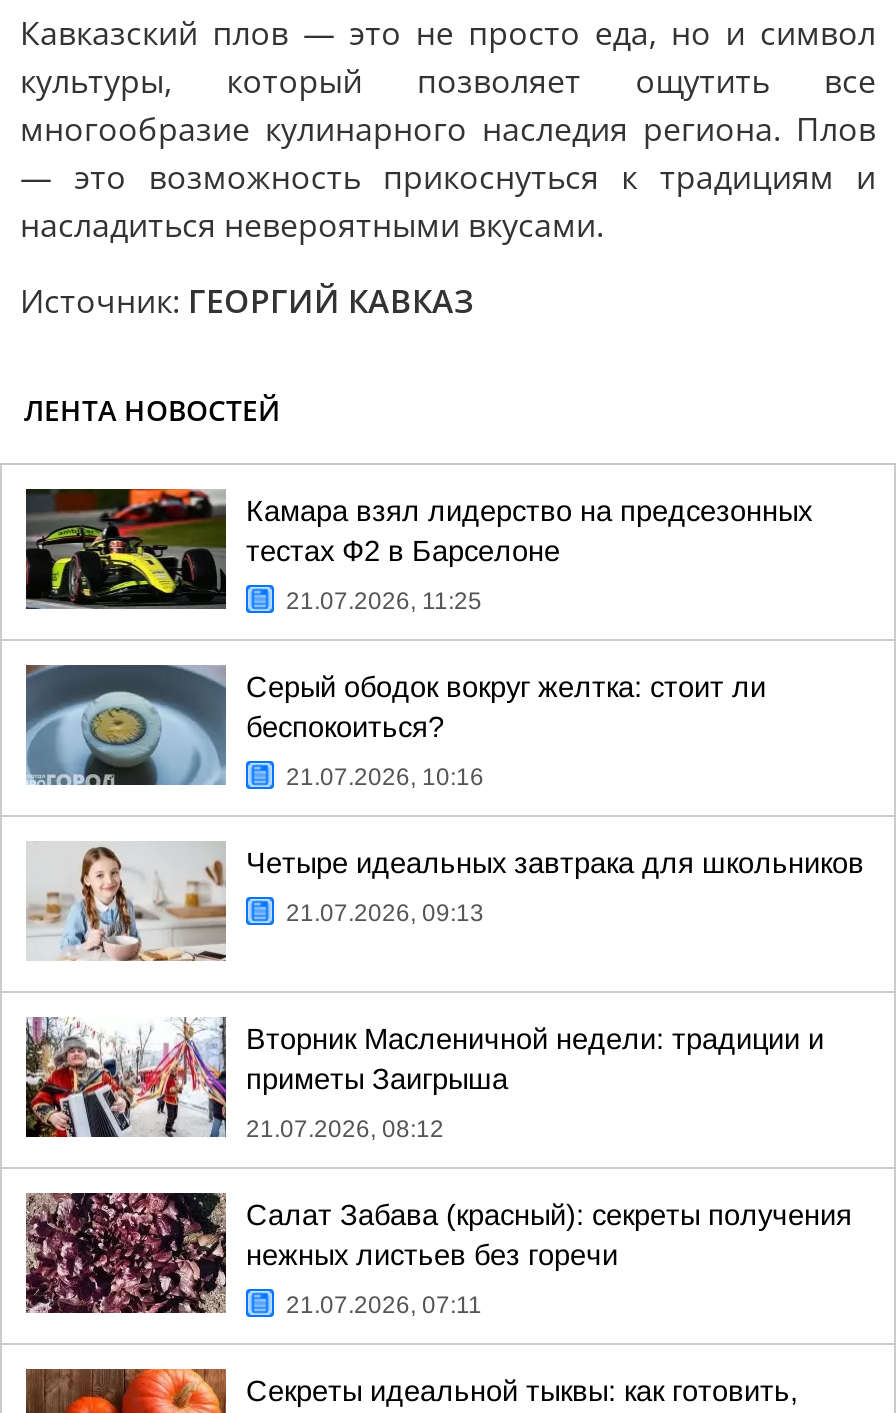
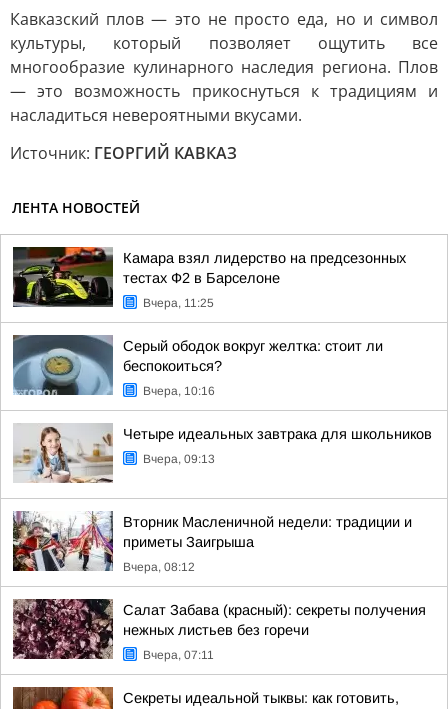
- 21.07.2026, 11:25
+ Вчера, 11:25

- 21.07.2026, 10:16
+ Вчера, 10:16

- 21.07.2026, 09:13
+ Вчера, 09:13

- 21.07.2026, 08:12
+ Вчера, 08:12

- 21.07.2026, 07:11
+ Вчера, 07:11
